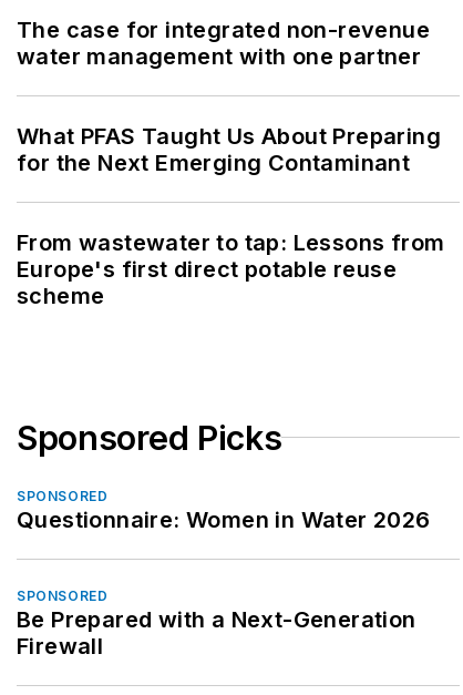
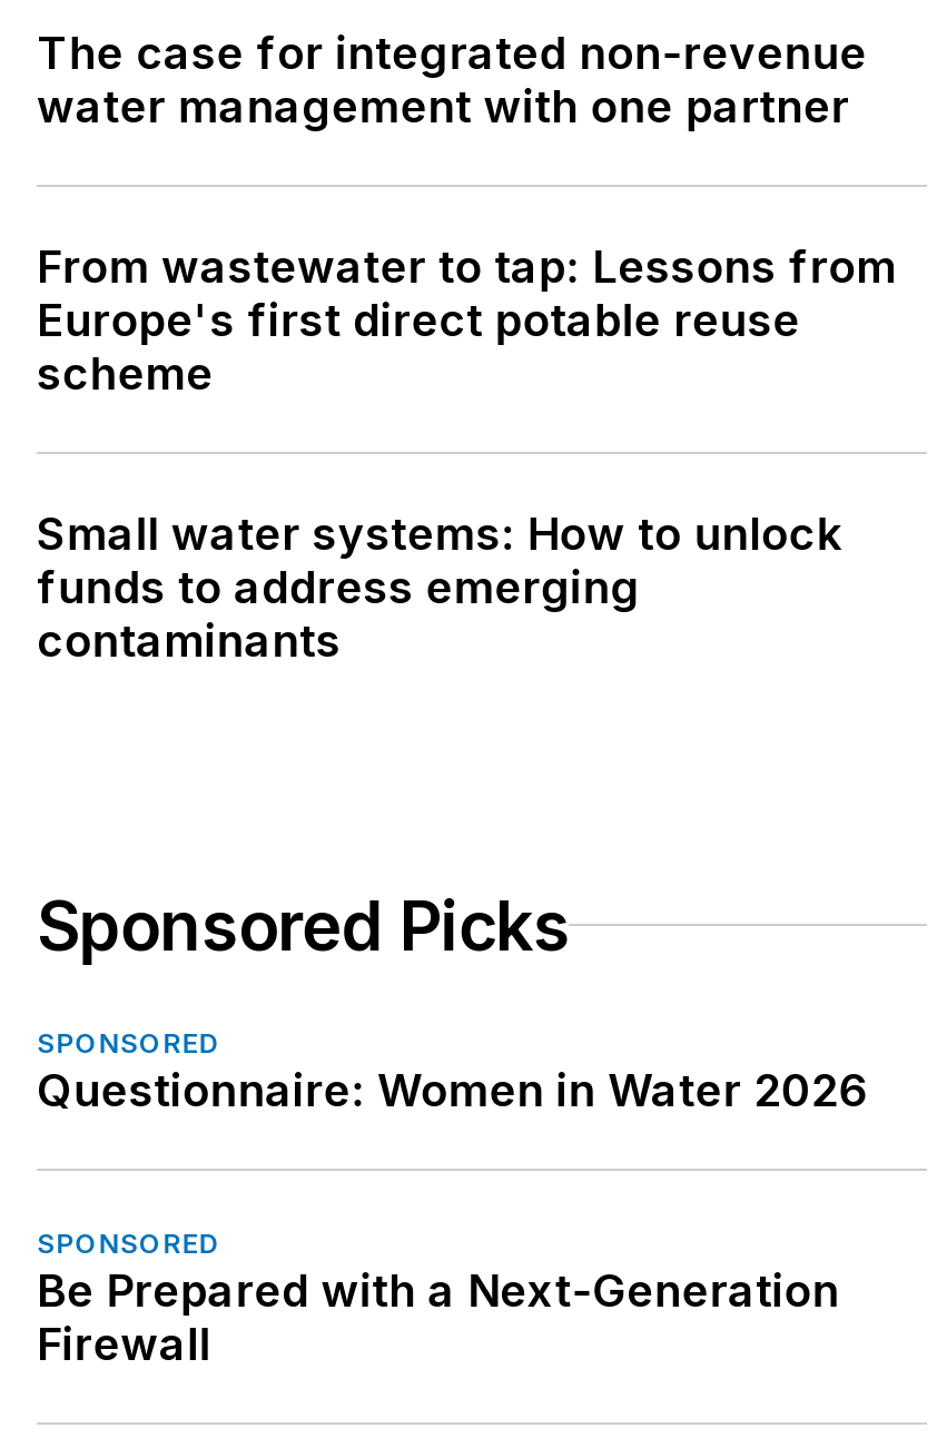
- What PFAS Taught Us About Preparing
- for the Next Emerging Contaminant

moved up: From wastewater to tap: Lessons from | Europe's first direct potable reuse | scheme

+ Small water systems: How to unlock
+ funds to address emerging
+ contaminants
